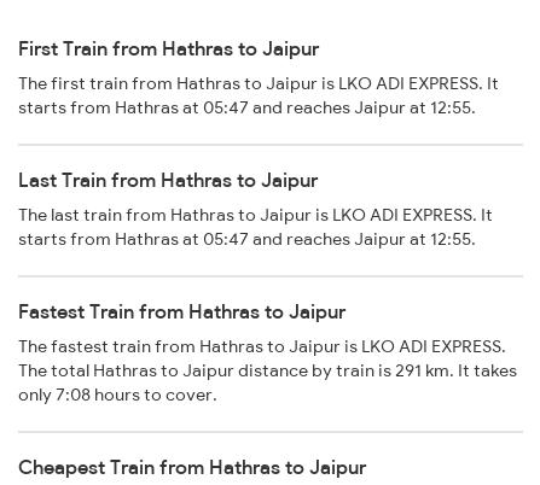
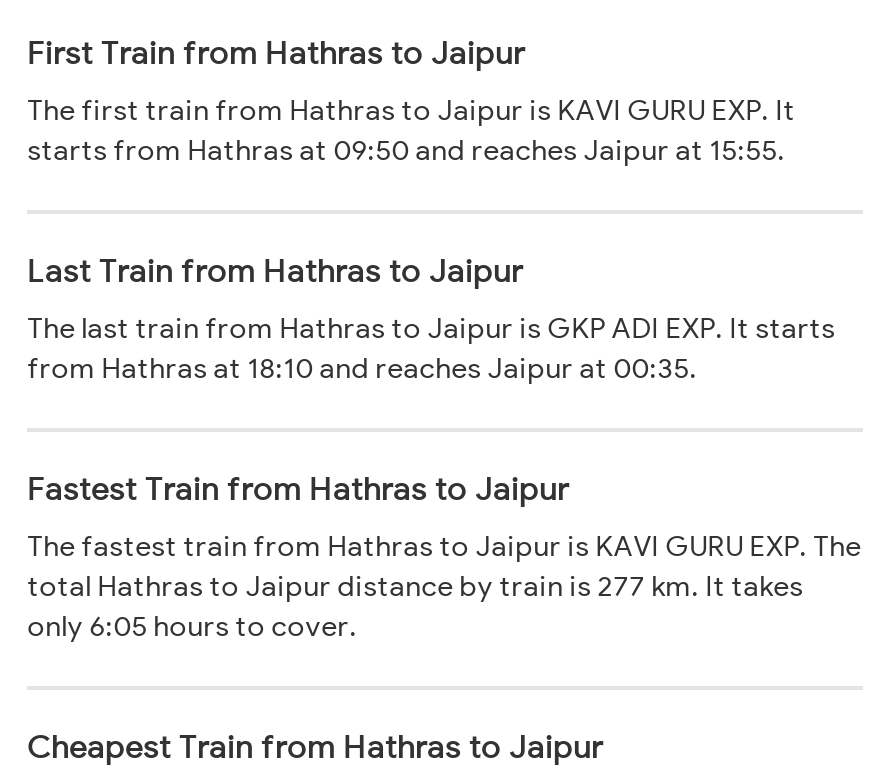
- The first train from Hathras to Jaipur is LKO ADI EXPRESS. It
+ The first train from Hathras to Jaipur is KAVI GURU EXP. It

- starts from Hathras at 05:47 and reaches Jaipur at 12:55.
+ starts from Hathras at 09:50 and reaches Jaipur at 15:55.

- The last train from Hathras to Jaipur is LKO ADI EXPRESS. It
- starts from Hathras at 05:47 and reaches Jaipur at 12:55.
+ The last train from Hathras to Jaipur is GKP ADI EXP. It starts
+ from Hathras at 18:10 and reaches Jaipur at 00:35.

- The fastest train from Hathras to Jaipur is LKO ADI EXPRESS.
- The total Hathras to Jaipur distance by train is 291 km. It takes
- only 7:08 hours to cover.
+ The fastest train from Hathras to Jaipur is KAVI GURU EXP. The
+ total Hathras to Jaipur distance by train is 277 km. It takes
+ only 6:05 hours to cover.
